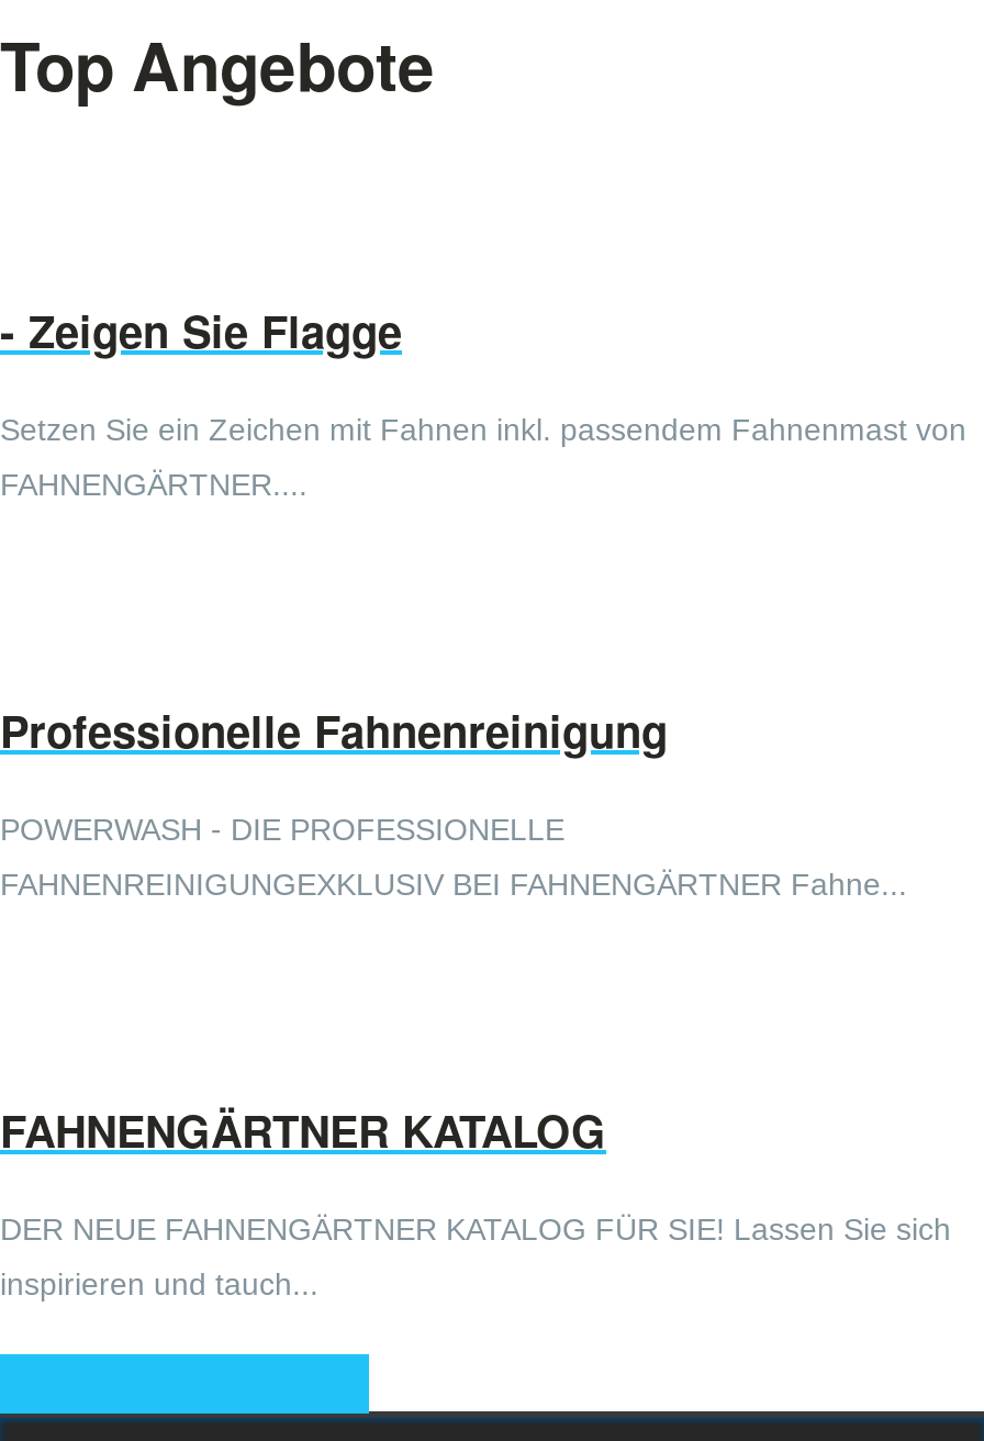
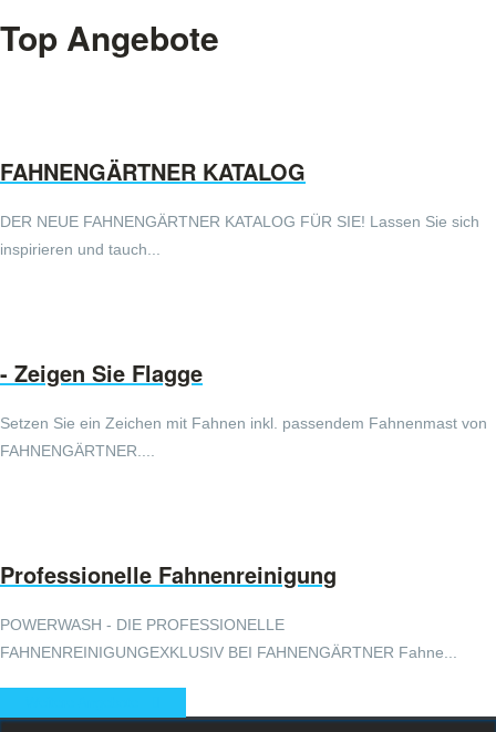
moved down: - Zeigen Sie Flagge | Setzen Sie ein Zeichen mit Fahnen inkl. passendem Fahnenmast von | FAHNENGÄRTNER.... | Professionelle Fahnenreinigung | POWERWASH - DIE PROFESSIONELLE | FAHNENREINIGUNGEXKLUSIV BEI FAHNENGÄRTNER Fahne...

moved up: FAHNENGÄRTNER KATALOG | DER NEUE FAHNENGÄRTNER KATALOG FÜR SIE! Lassen Sie sich | inspirieren und tauch...
